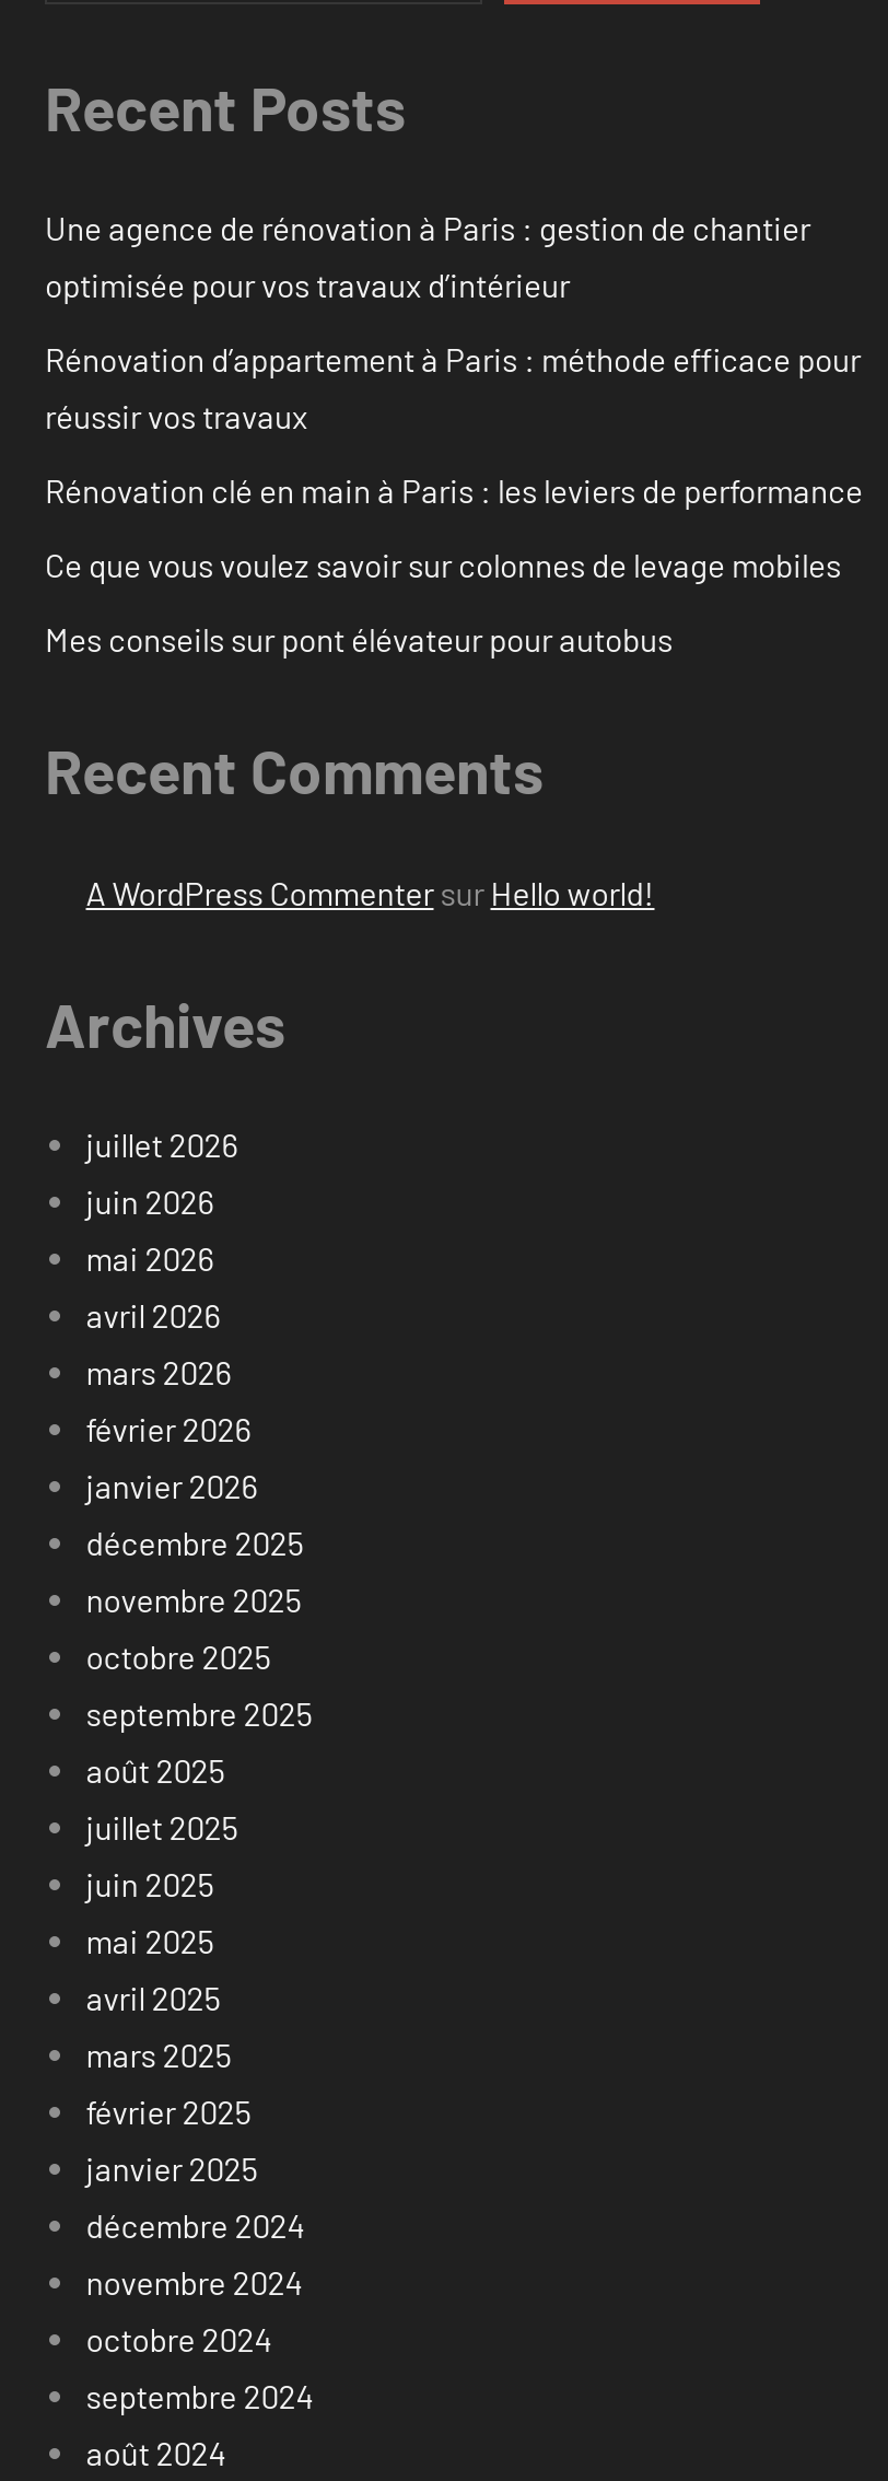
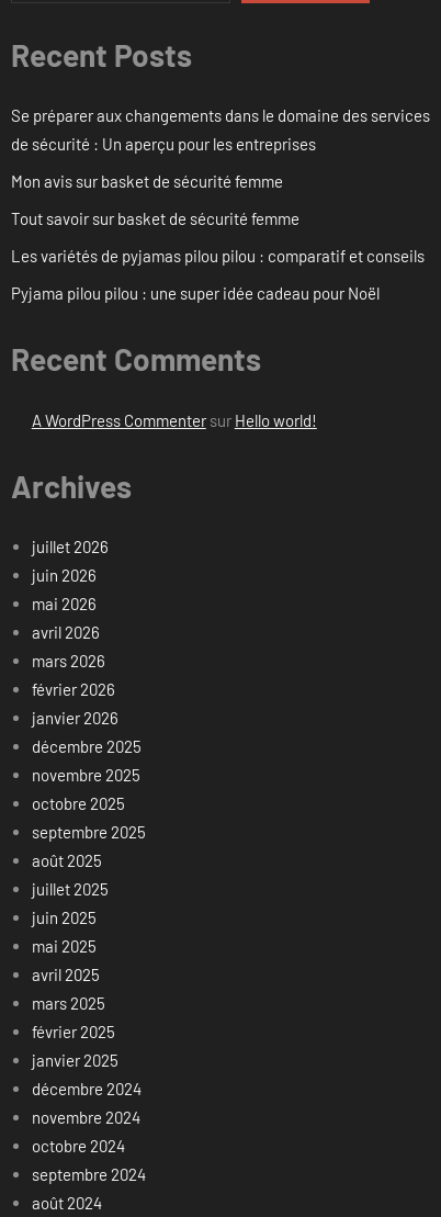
- Une agence de rénovation à Paris : gestion de chantier
- optimisée pour vos travaux d’intérieur
+ Se préparer aux changements dans le domaine des services
+ de sécurité : Un aperçu pour les entreprises

- Rénovation d’appartement à Paris : méthode efficace pour
- réussir vos travaux
+ Mon avis sur basket de sécurité femme

- Rénovation clé en main à Paris : les leviers de performance
+ Tout savoir sur basket de sécurité femme

- Ce que vous voulez savoir sur colonnes de levage mobiles
+ Les variétés de pyjamas pilou pilou : comparatif et conseils

- Mes conseils sur pont élévateur pour autobus
+ Pyjama pilou pilou : une super idée cadeau pour Noël
